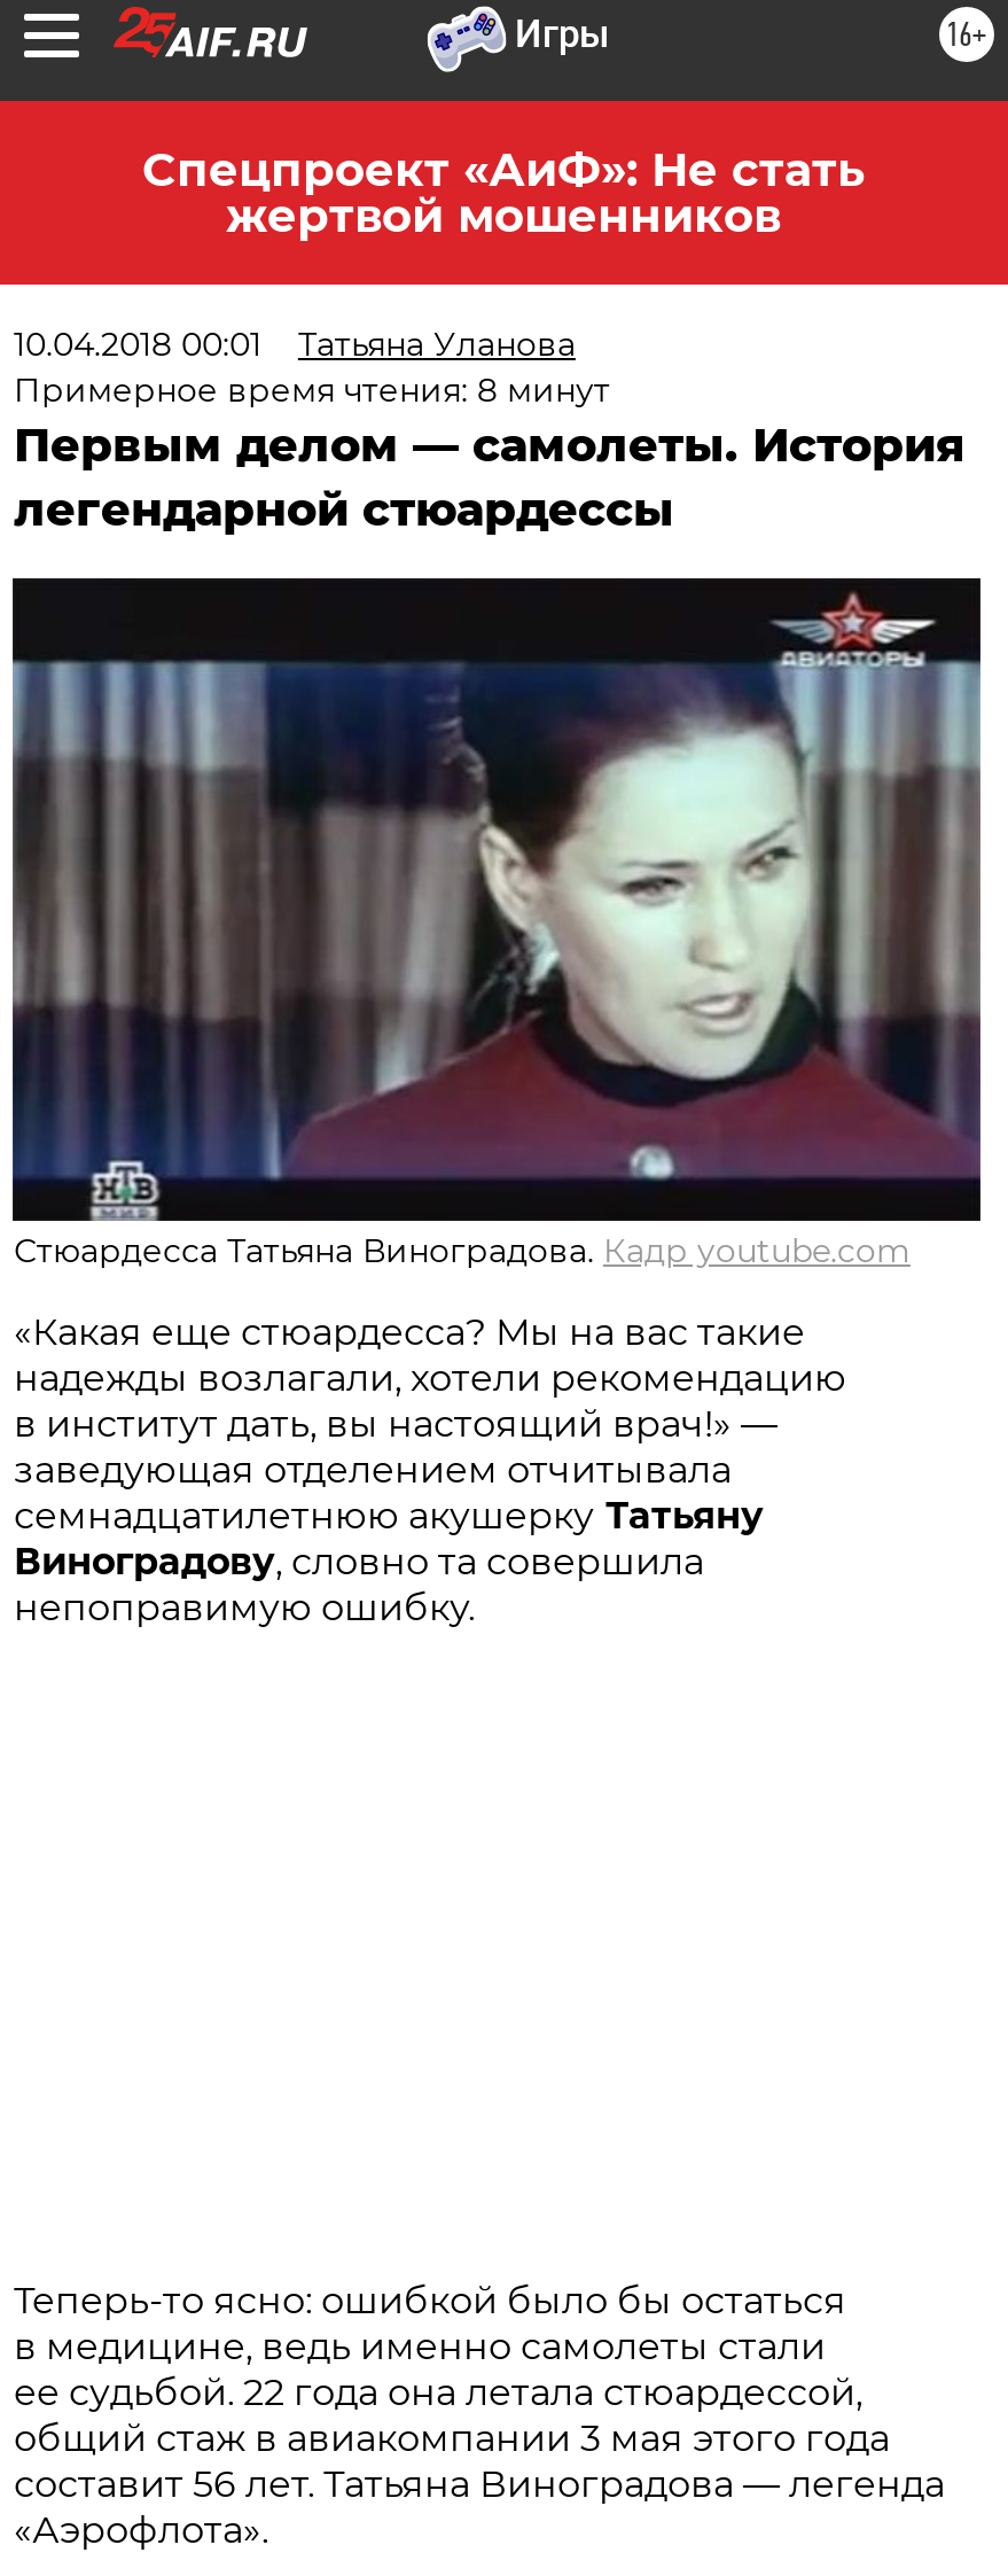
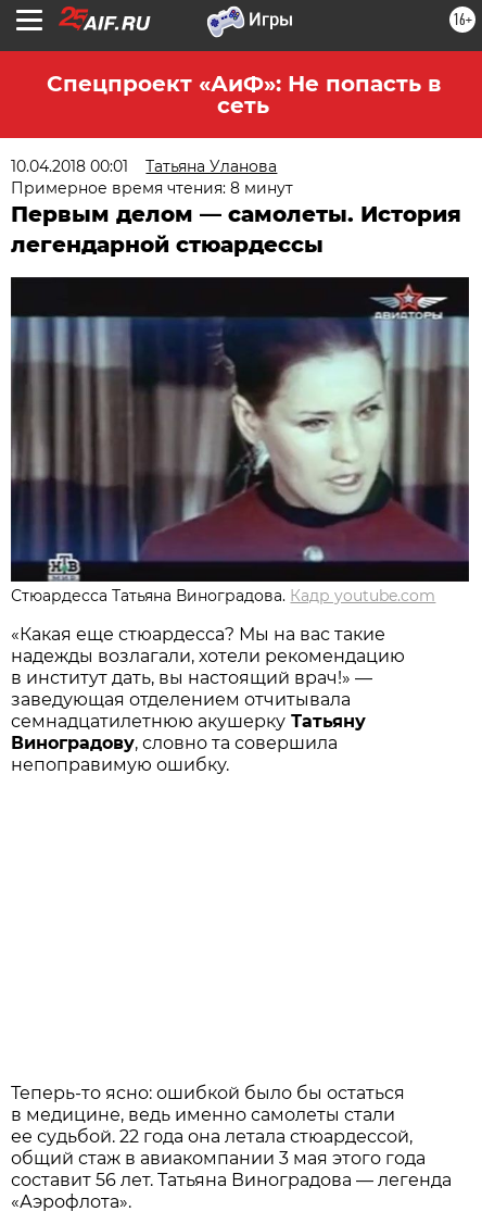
- Спецпроект «АиФ»: Не стать
- жертвой мошенников
+ Спецпроект «АиФ»: Не попасть в
+ сеть
